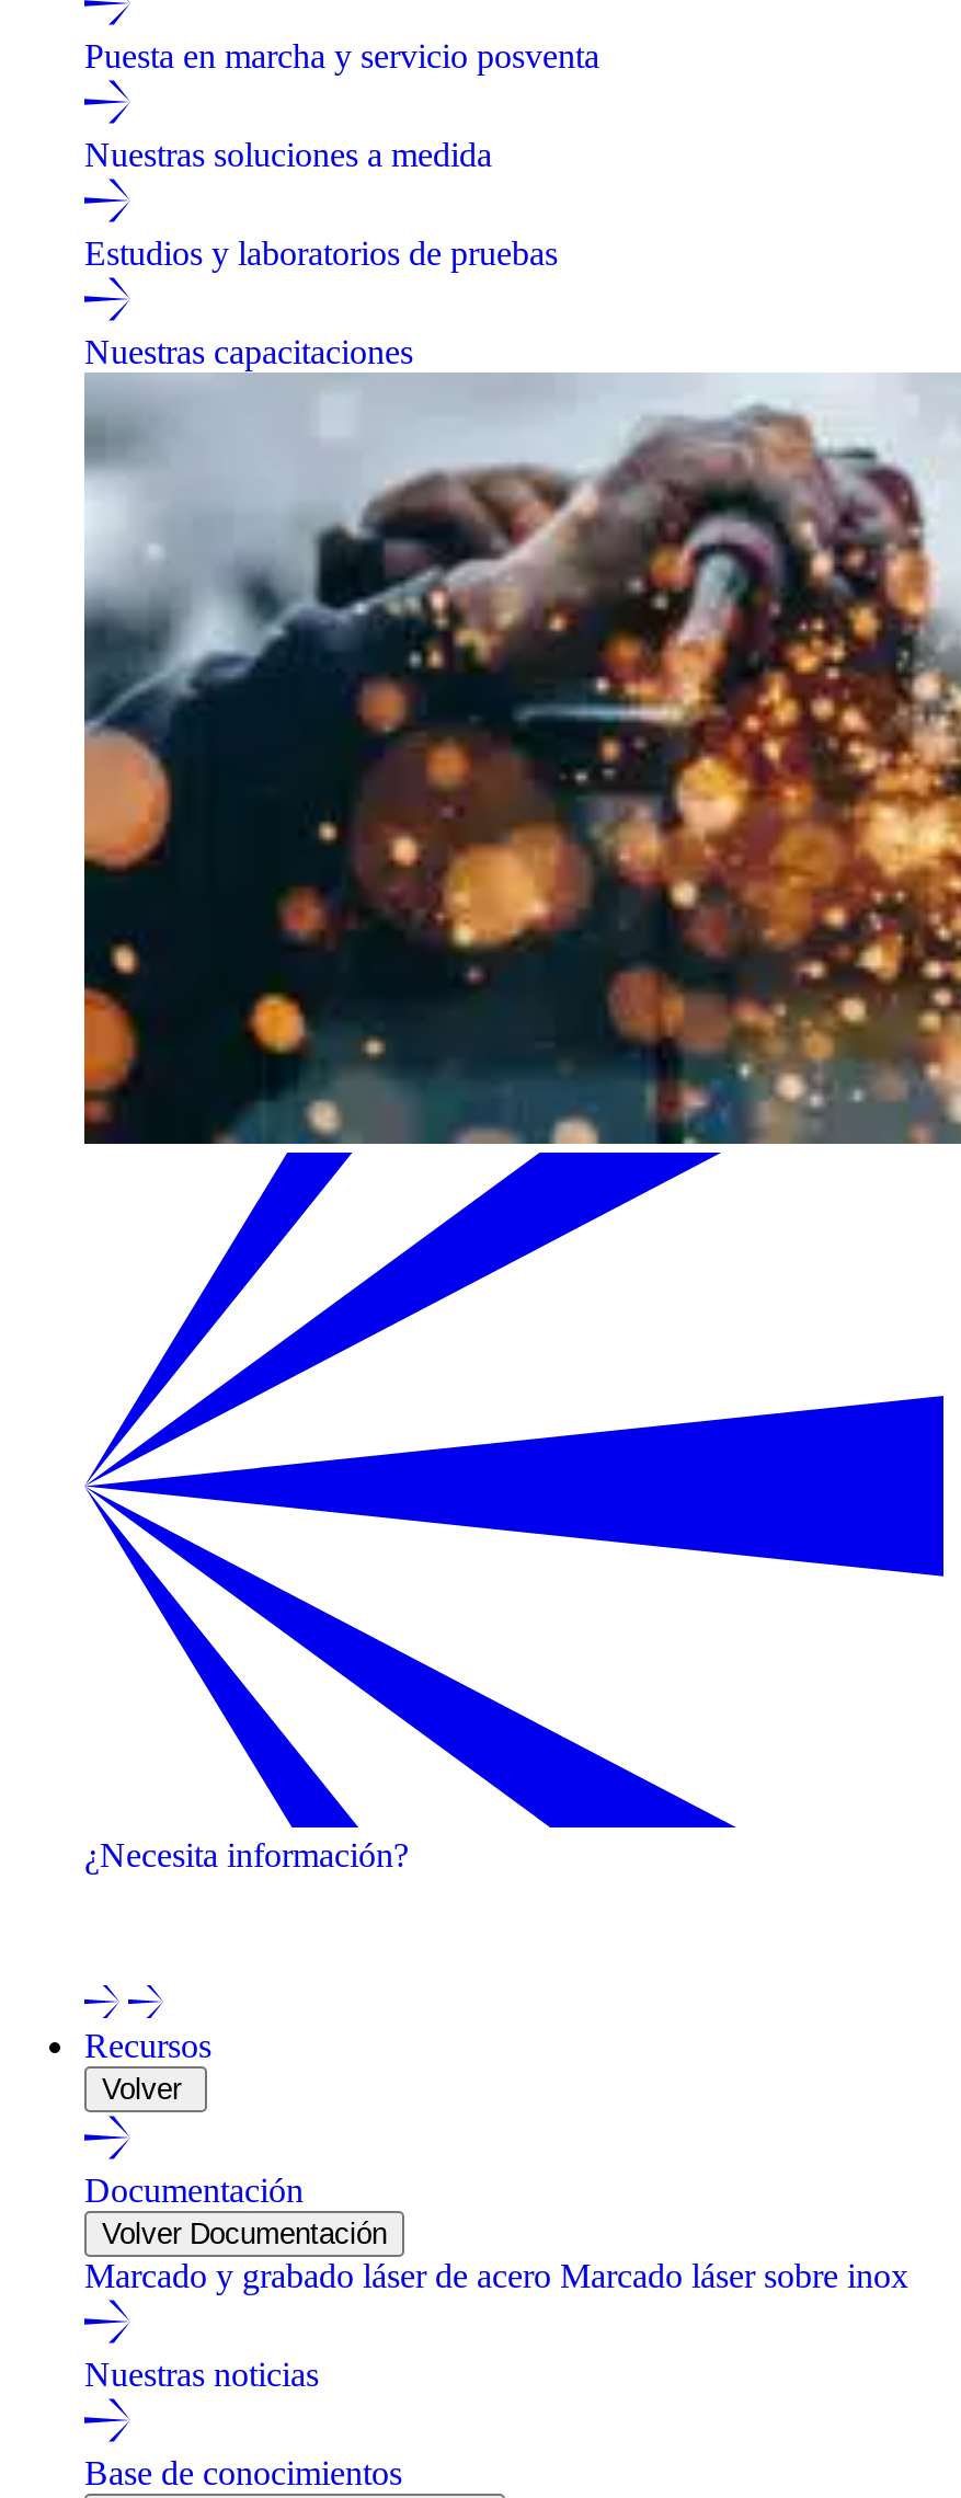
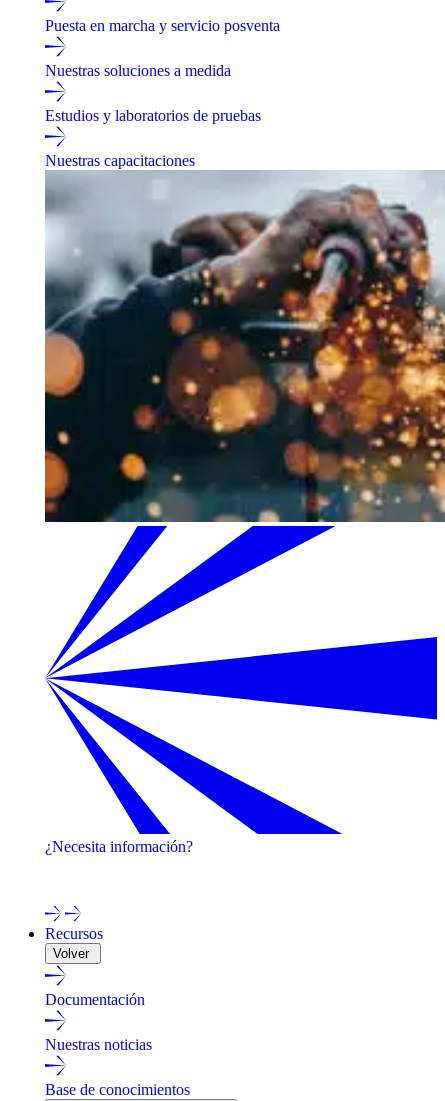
- Volver Documentación
- Marcado y grabado láser de acero Marcado láser sobre inox
